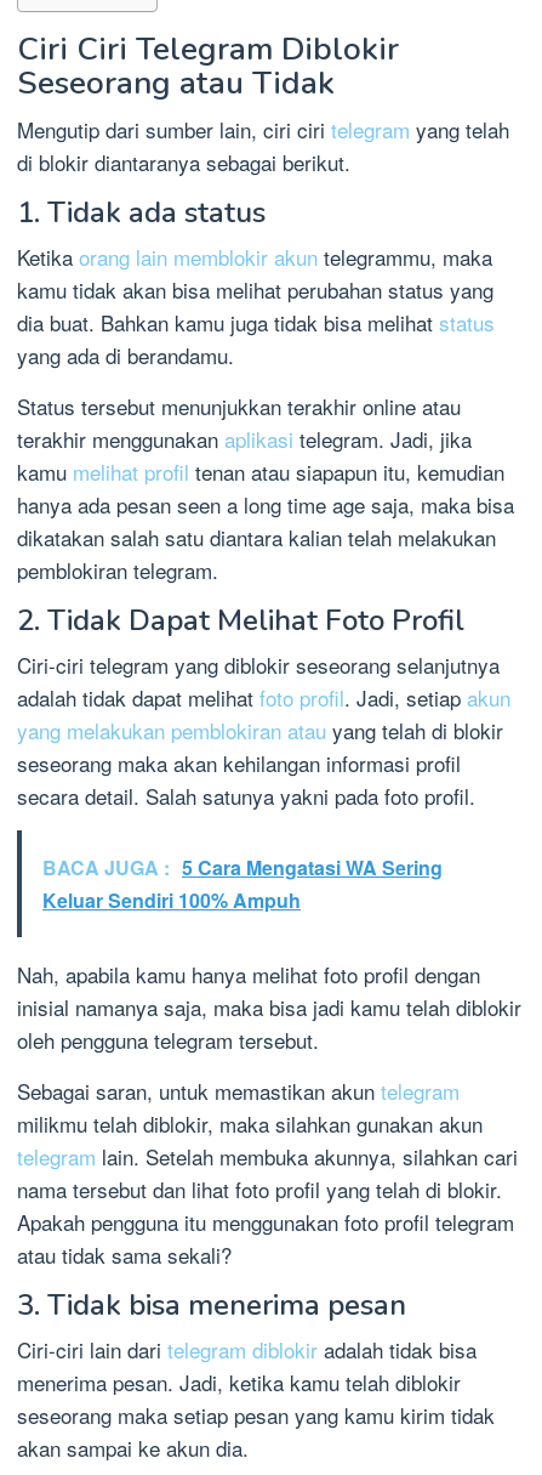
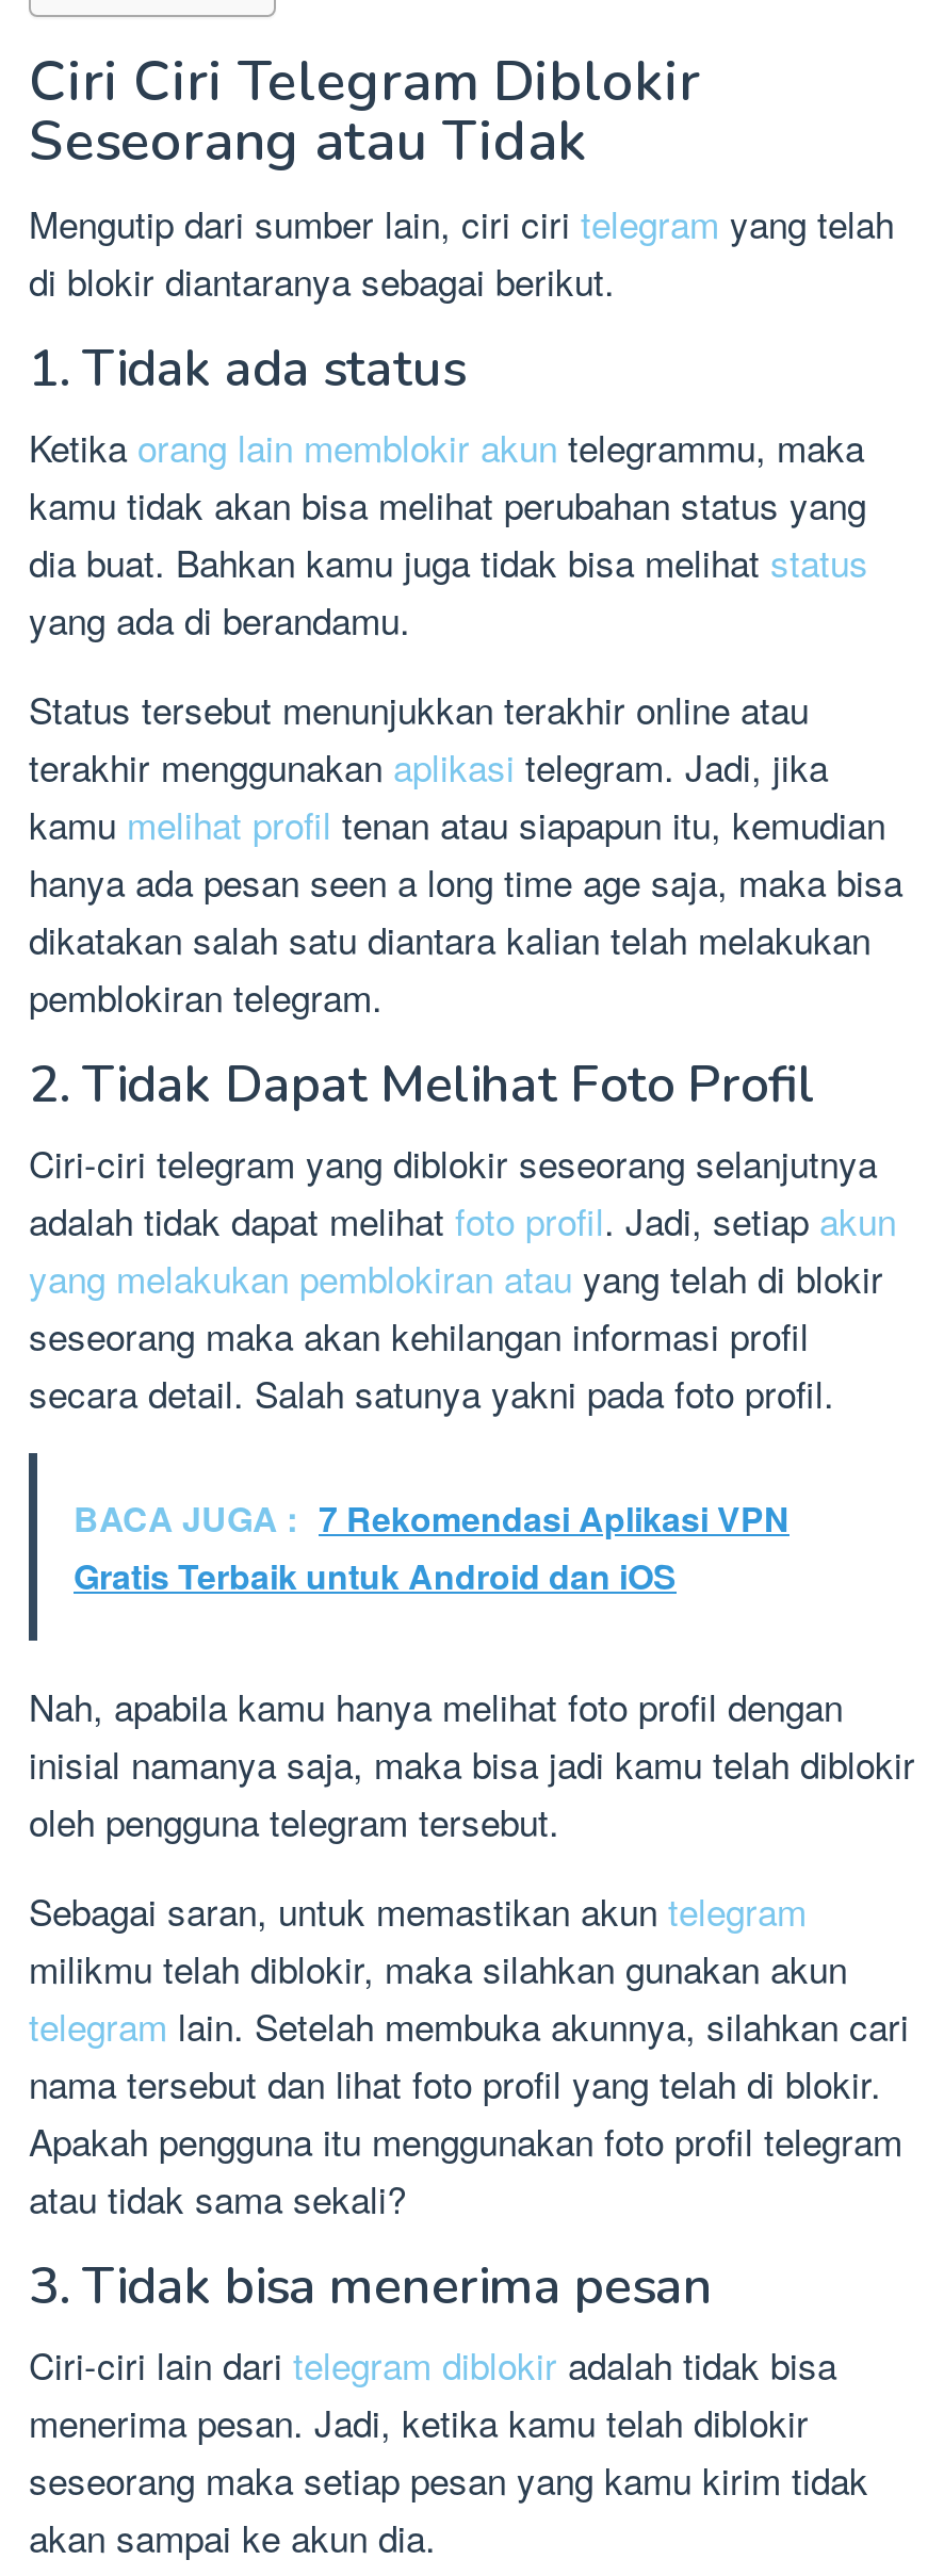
- BACA JUGA : 5 Cara Mengatasi WA Sering
- Keluar Sendiri 100% Ampuh
+ BACA JUGA : 7 Rekomendasi Aplikasi VPN
+ Gratis Terbaik untuk Android dan iOS
